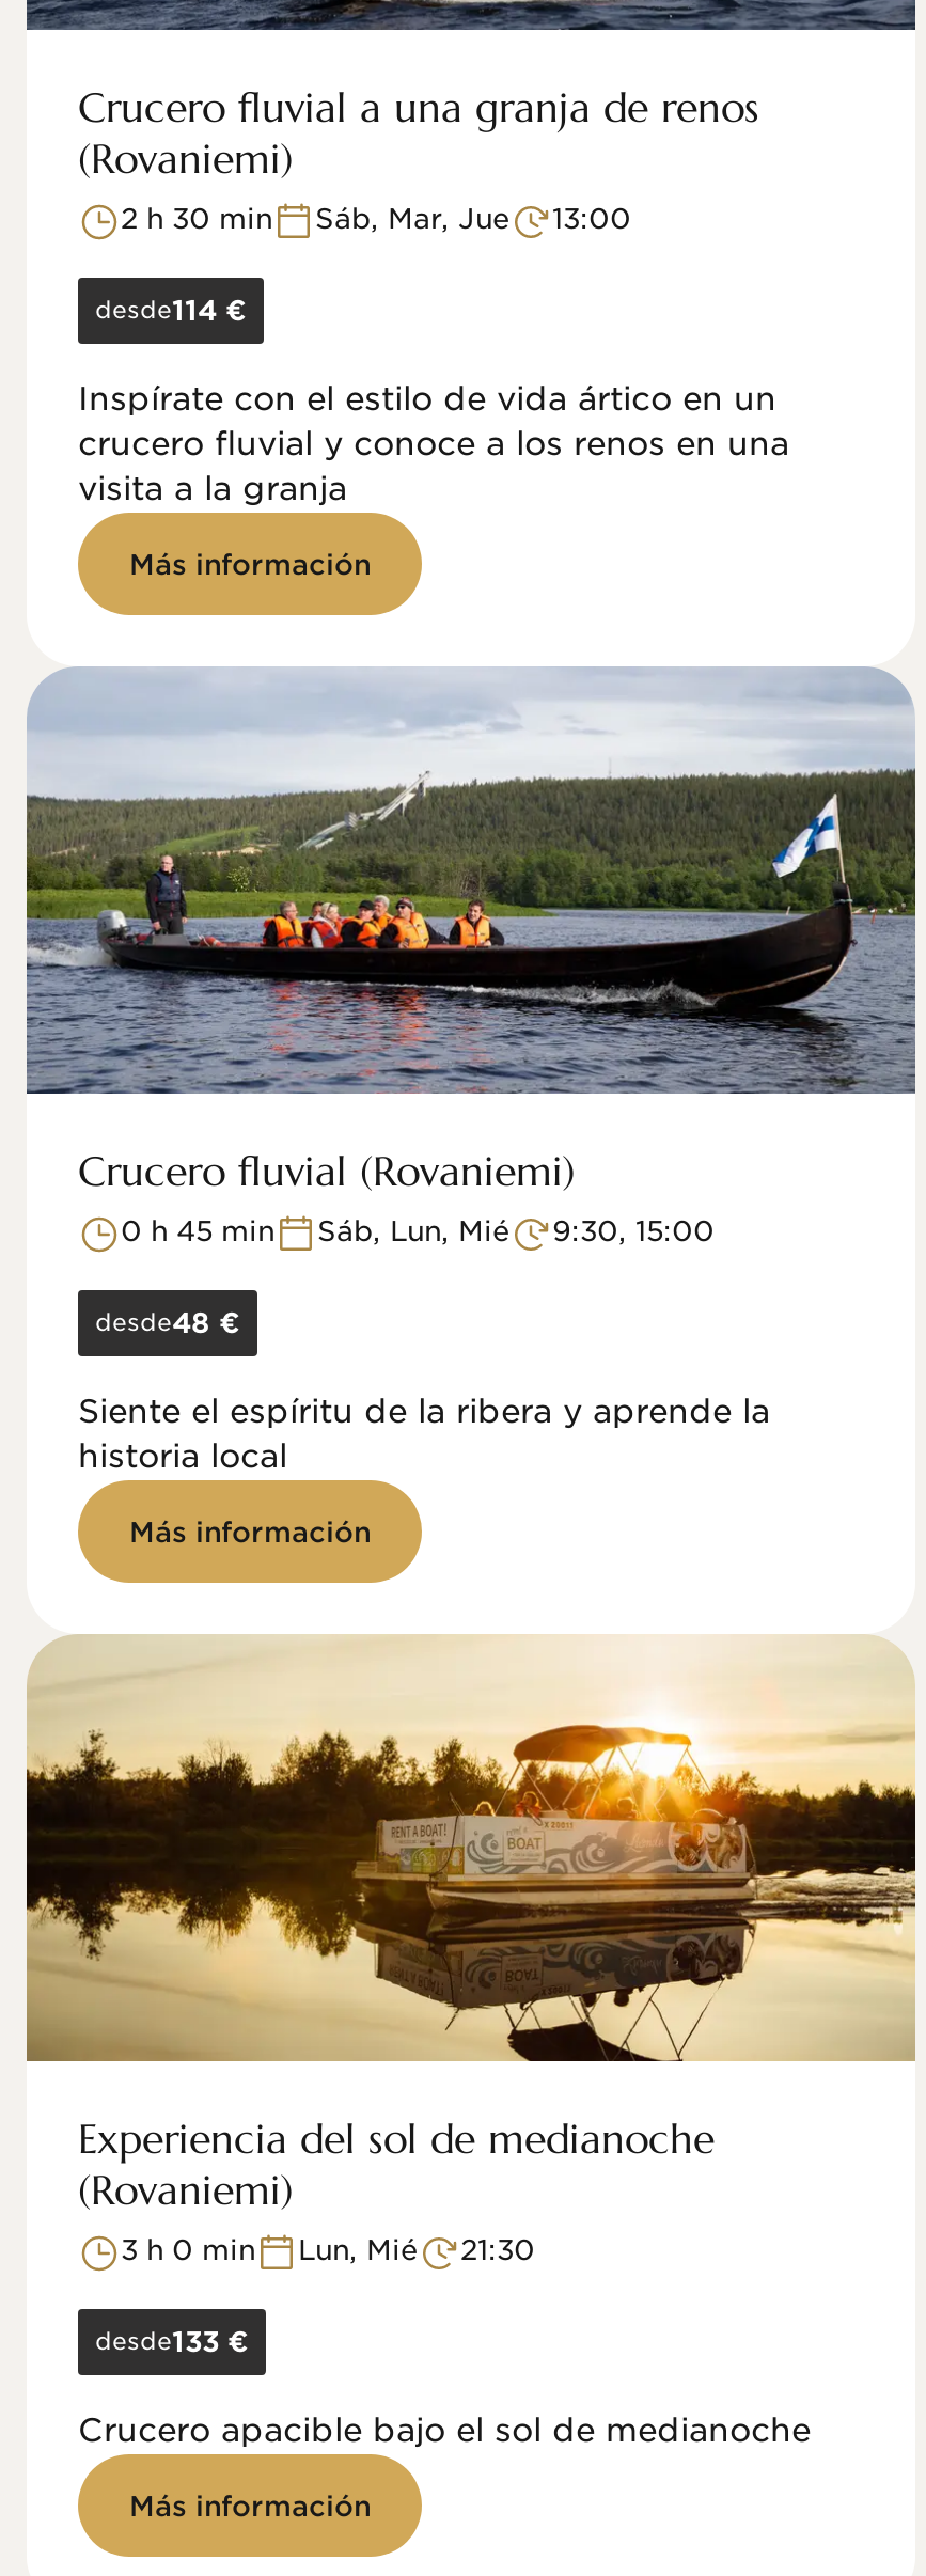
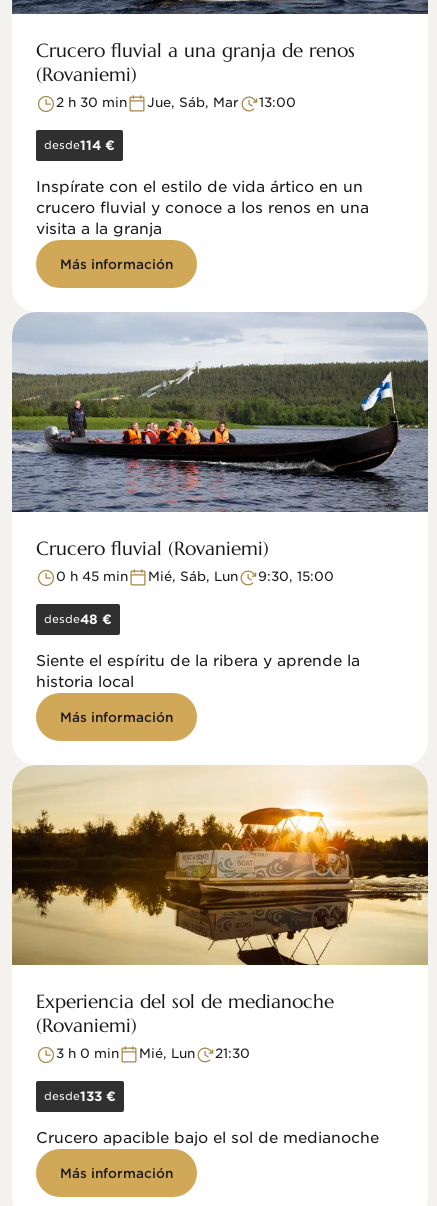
- Sáb, Mar, Jue
+ Jue, Sáb, Mar

- Sáb, Lun, Mié
+ Mié, Sáb, Lun

- Lun, Mié
+ Mié, Lun
